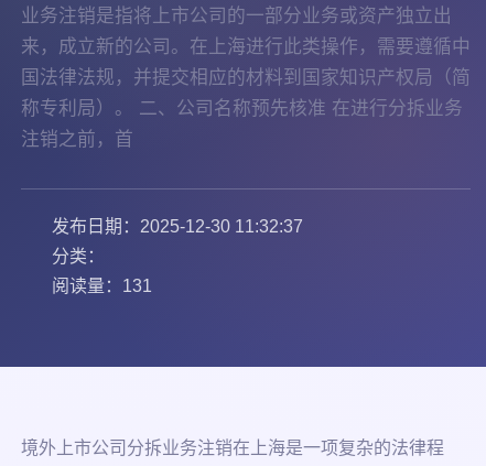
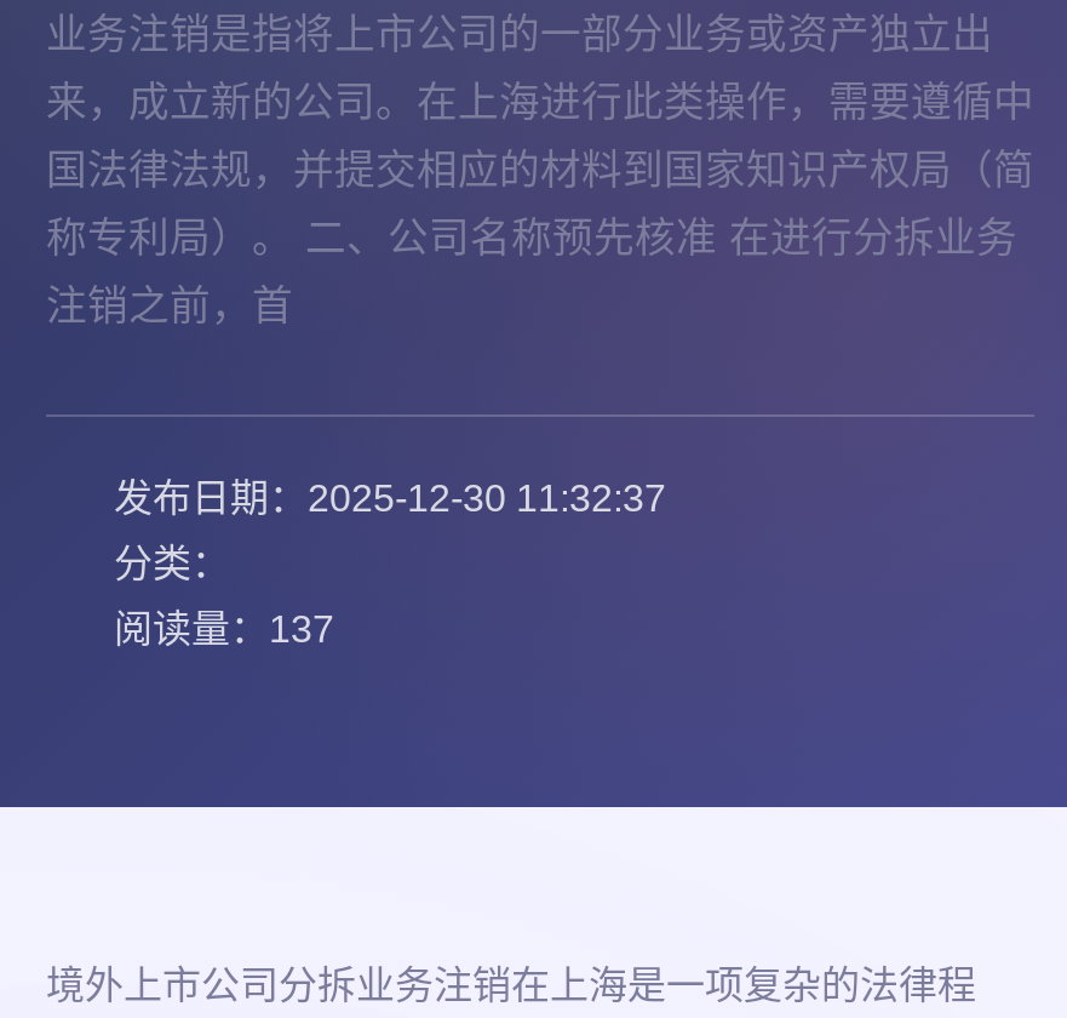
- 阅读量：131
+ 阅读量：137
